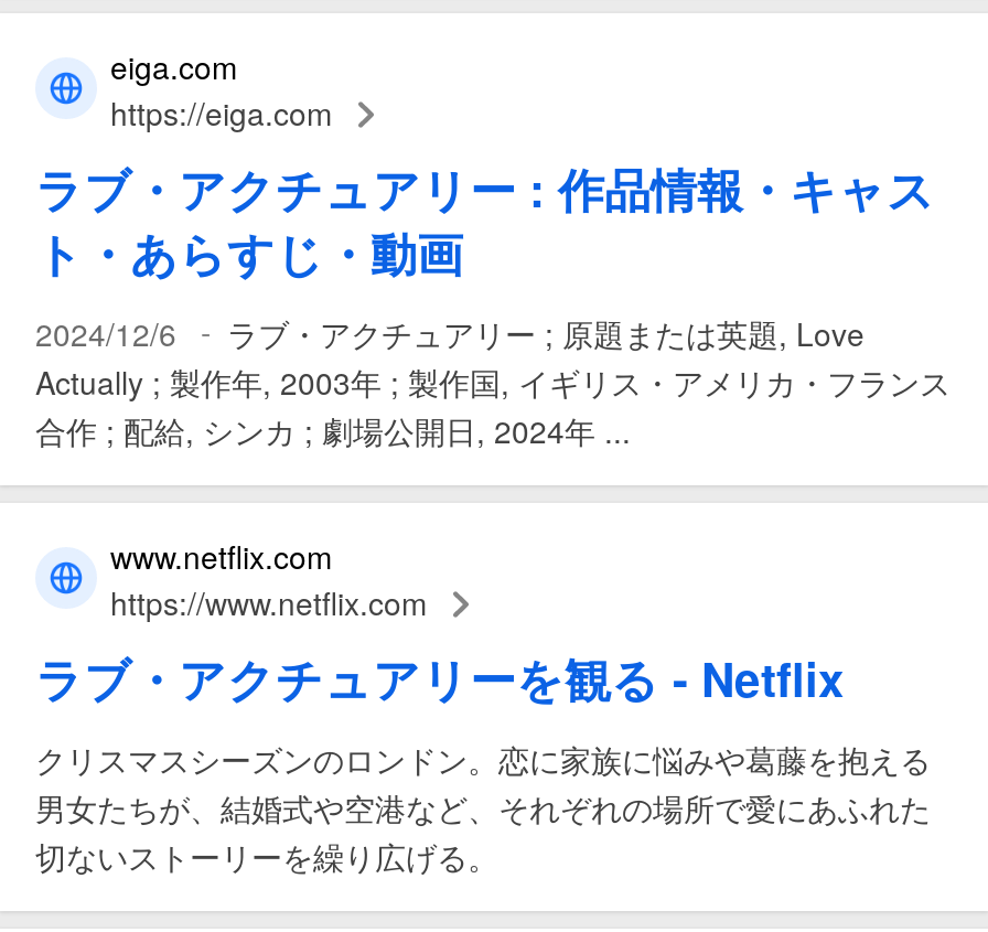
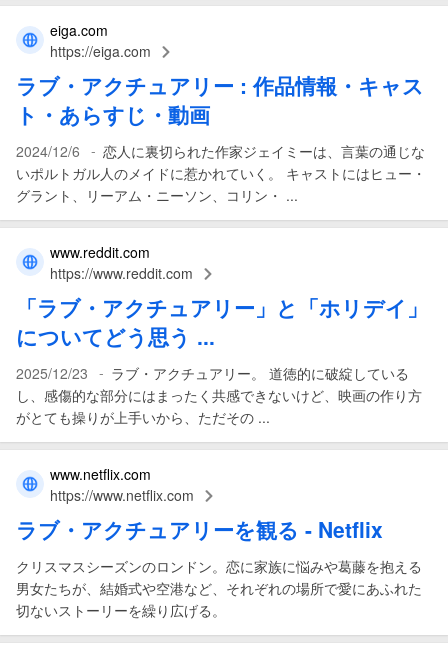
- 2024/12/6 - ラブ・アクチュアリー ; 原題または英題, Love
- Actually ; 製作年, 2003年 ; 製作国, イギリス・アメリカ・フランス
- 合作 ; 配給, シンカ ; 劇場公開日, 2024年 ...
+ 2024/12/6 - 恋人に裏切られた作家ジェイミーは、言葉の通じな
+ いポルトガル人のメイドに惹かれていく。 キャストにはヒュー・
+ グラント、リーアム・ニーソン、コリン・ ...
+ www.reddit.com
+ https://www.reddit.com
+ 「ラブ・アクチュアリー」と「ホリデイ」
+ についてどう思う ...
+ 2025/12/23 - ラブ・アクチュアリー。 道徳的に破綻している
+ し、感傷的な部分にはまったく共感できないけど、映画の作り方
+ がとても操りが上手いから、ただその ...
